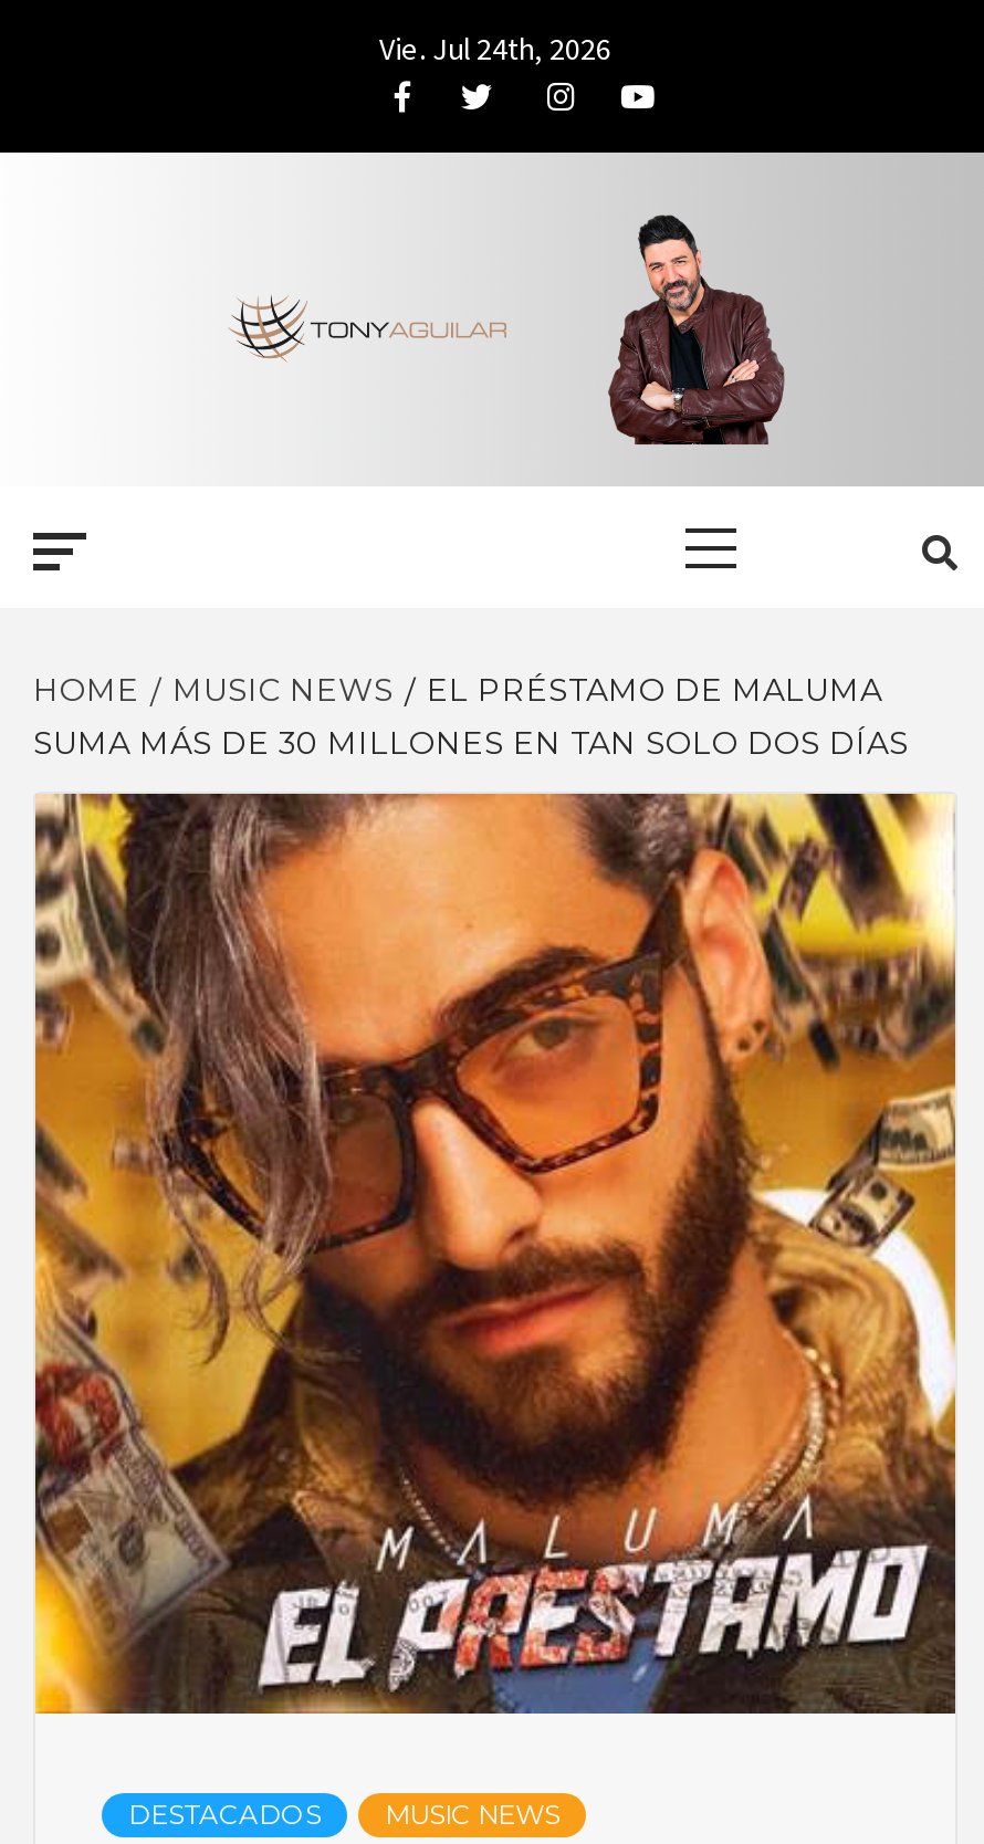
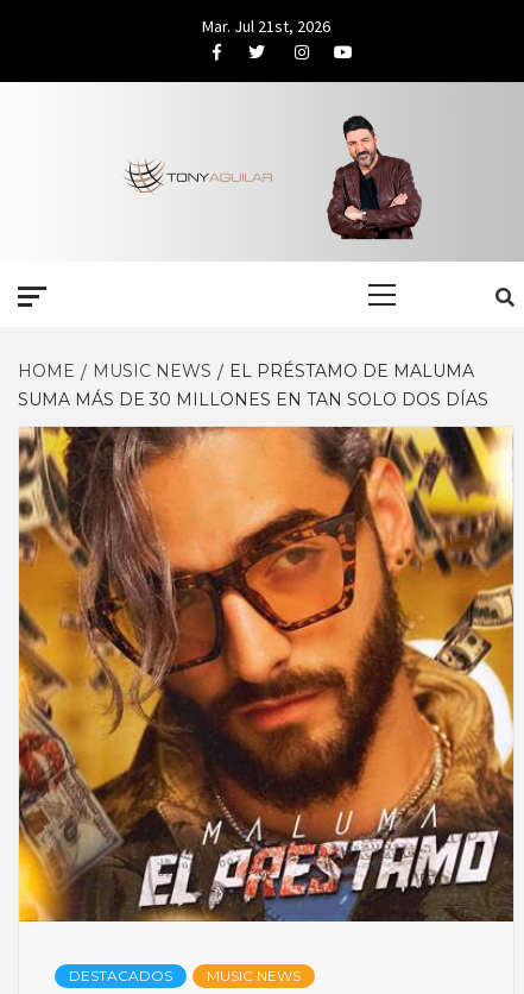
- Vie. Jul 24th, 2026
+ Mar. Jul 21st, 2026
